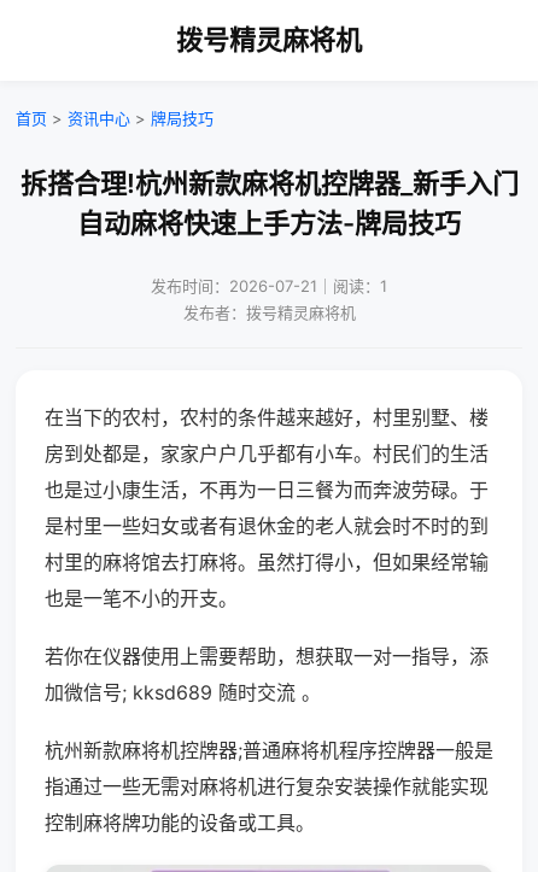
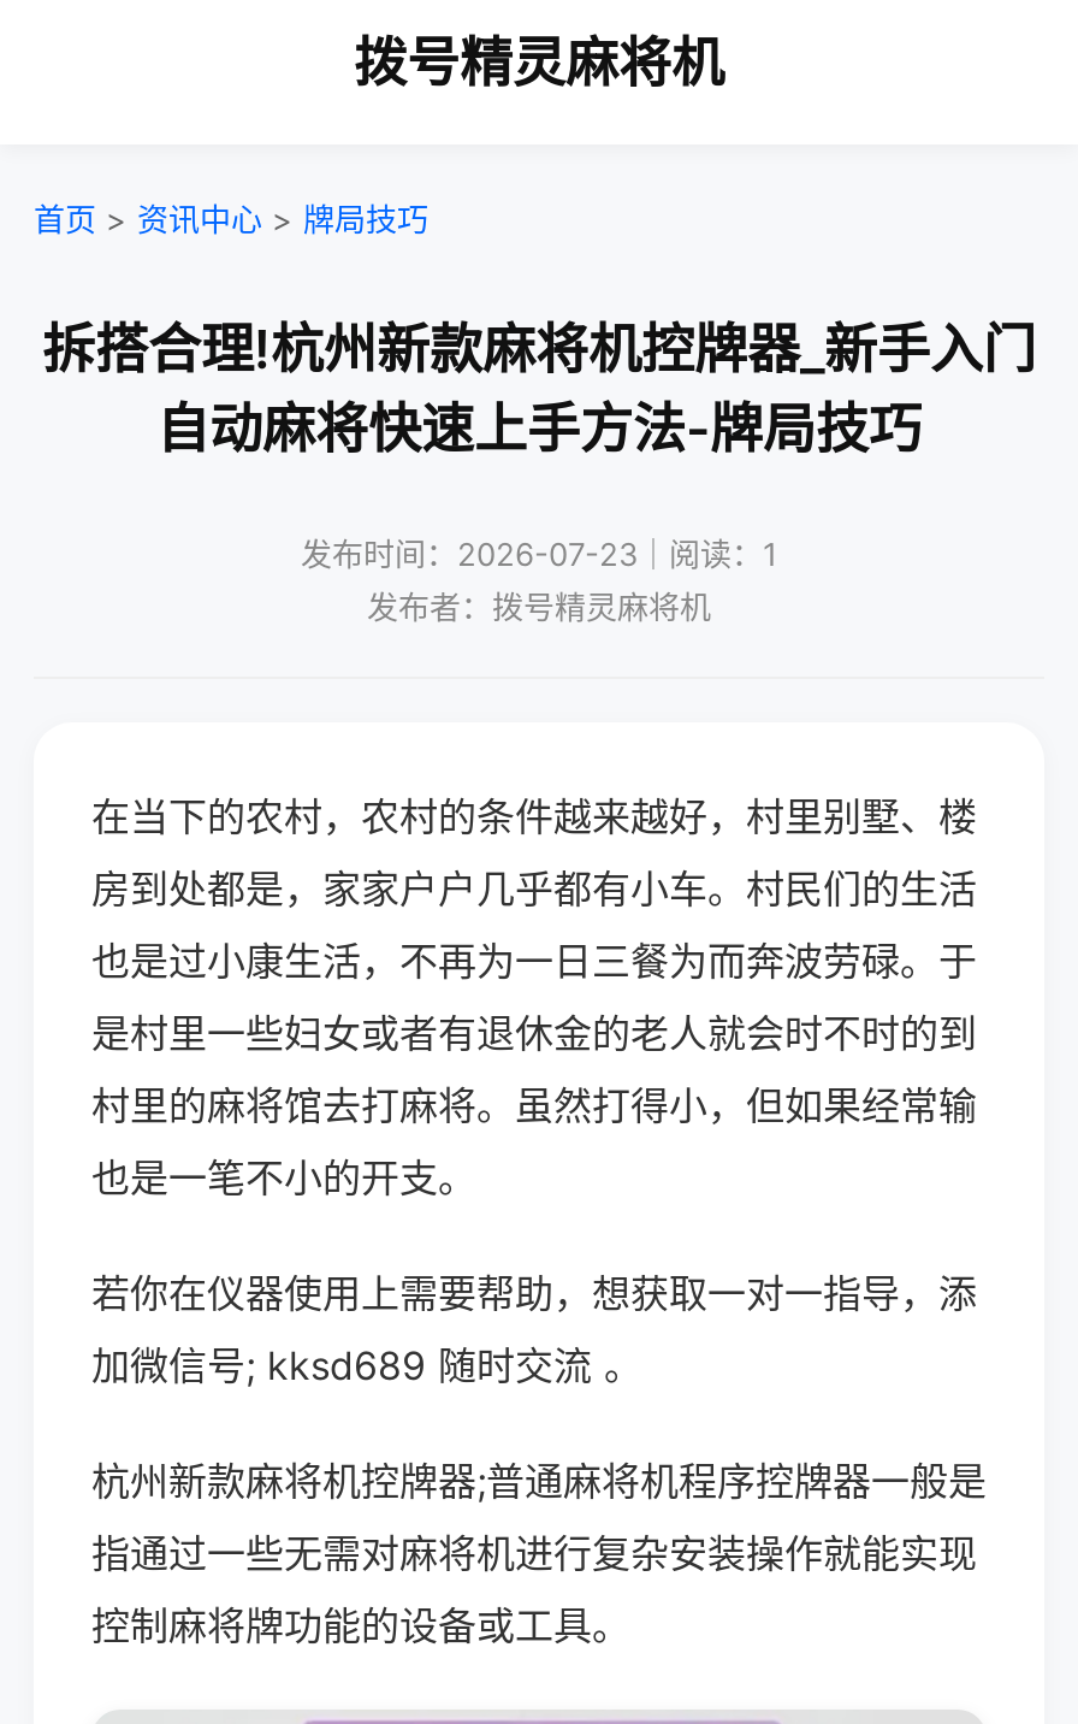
- 发布时间：2026-07-21｜阅读：1
+ 发布时间：2026-07-23｜阅读：1
